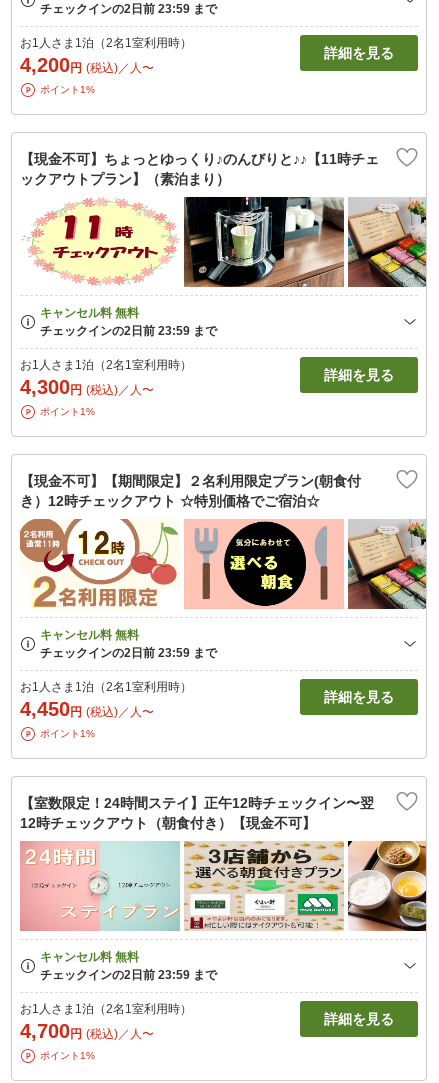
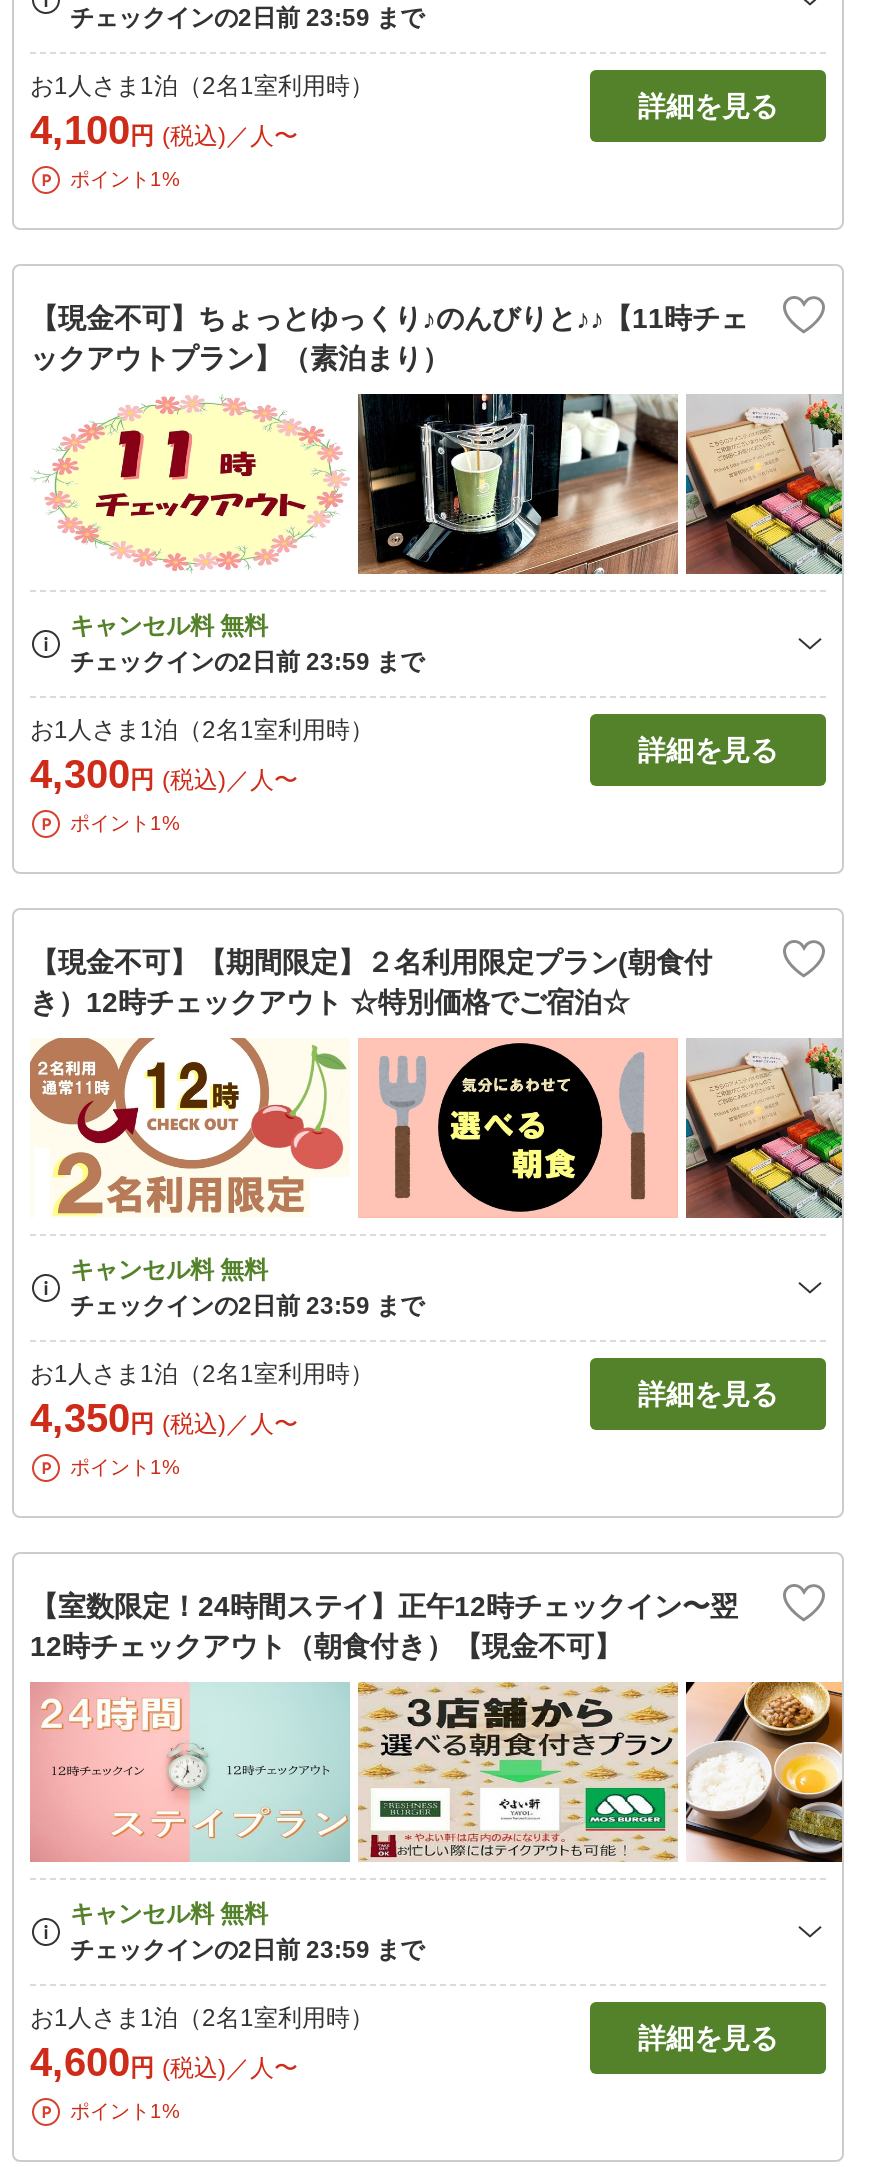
- 4,200円 (税込)／人〜
+ 4,100円 (税込)／人〜

- 4,450円 (税込)／人〜
+ 4,350円 (税込)／人〜

- 4,700円 (税込)／人〜
+ 4,600円 (税込)／人〜
